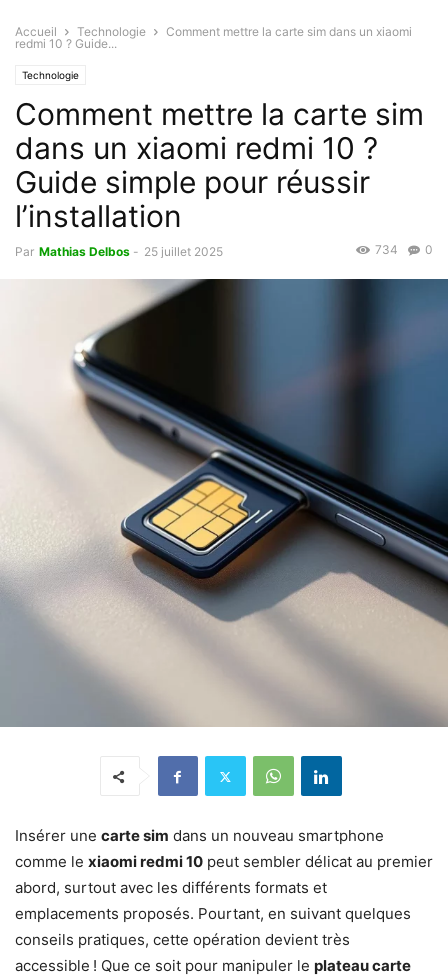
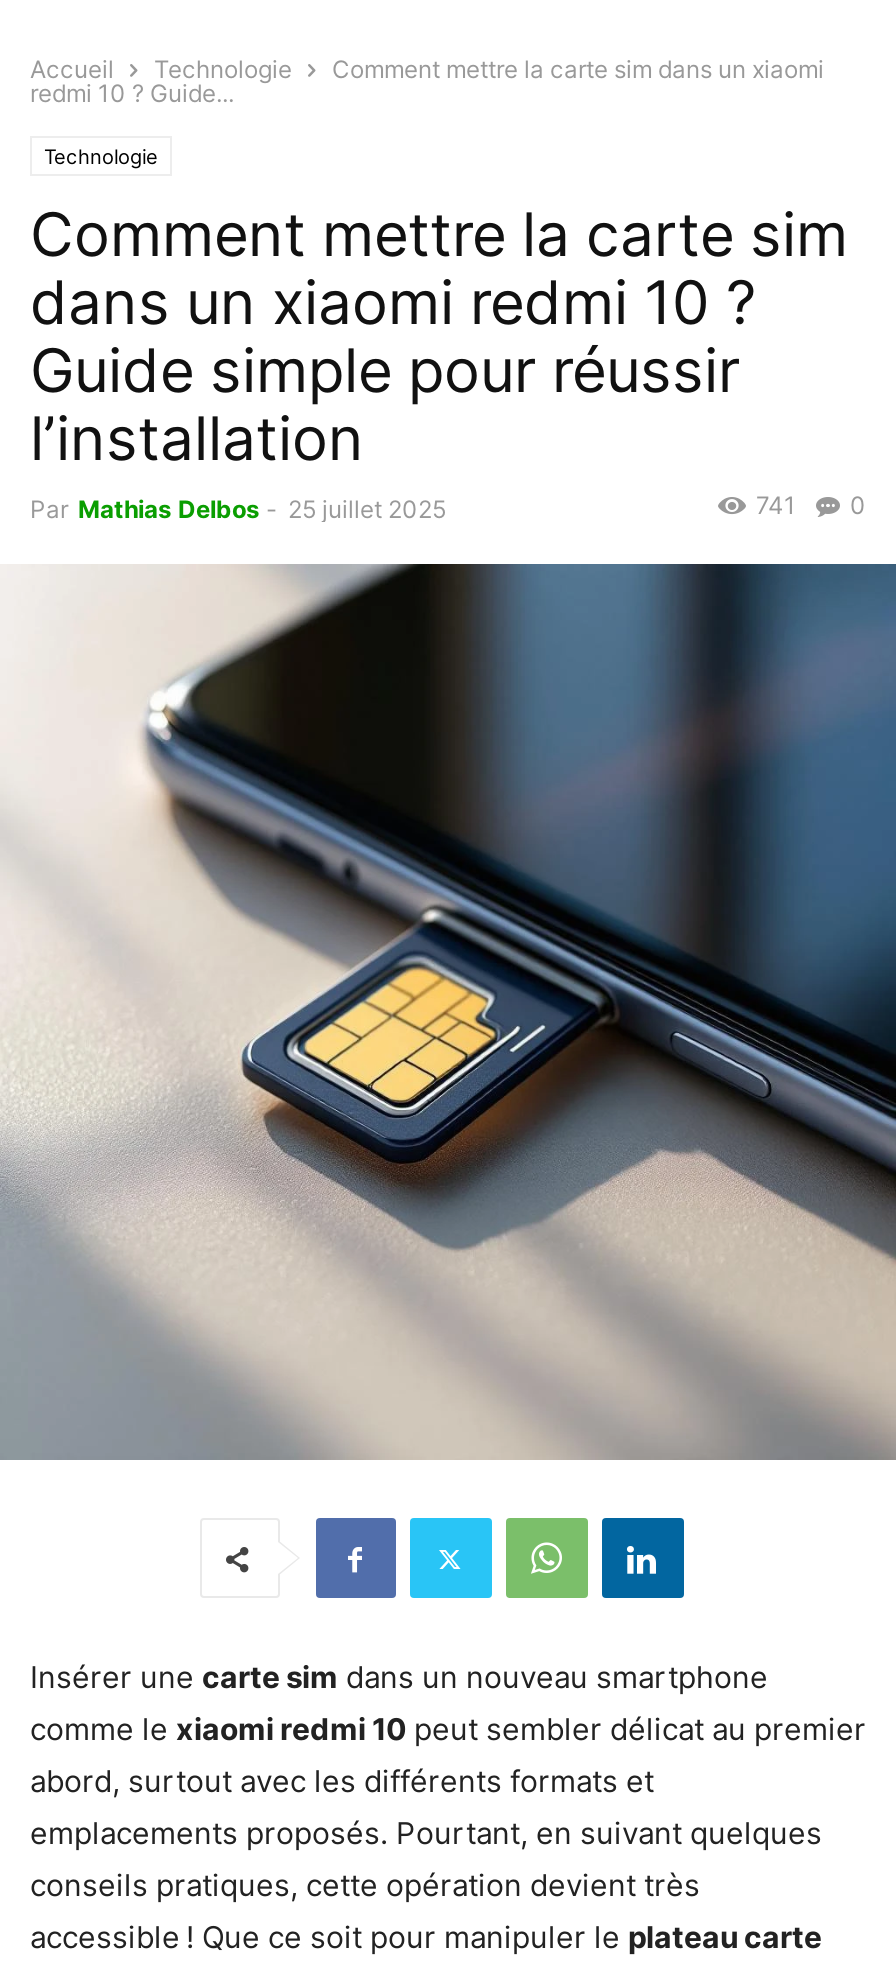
- 734 0
+ 741 0
